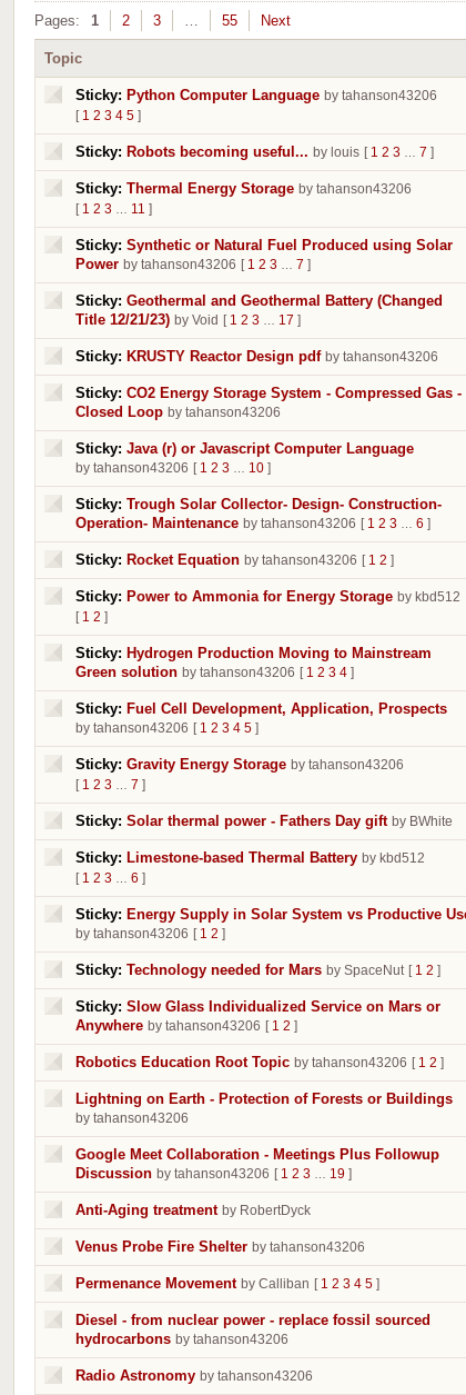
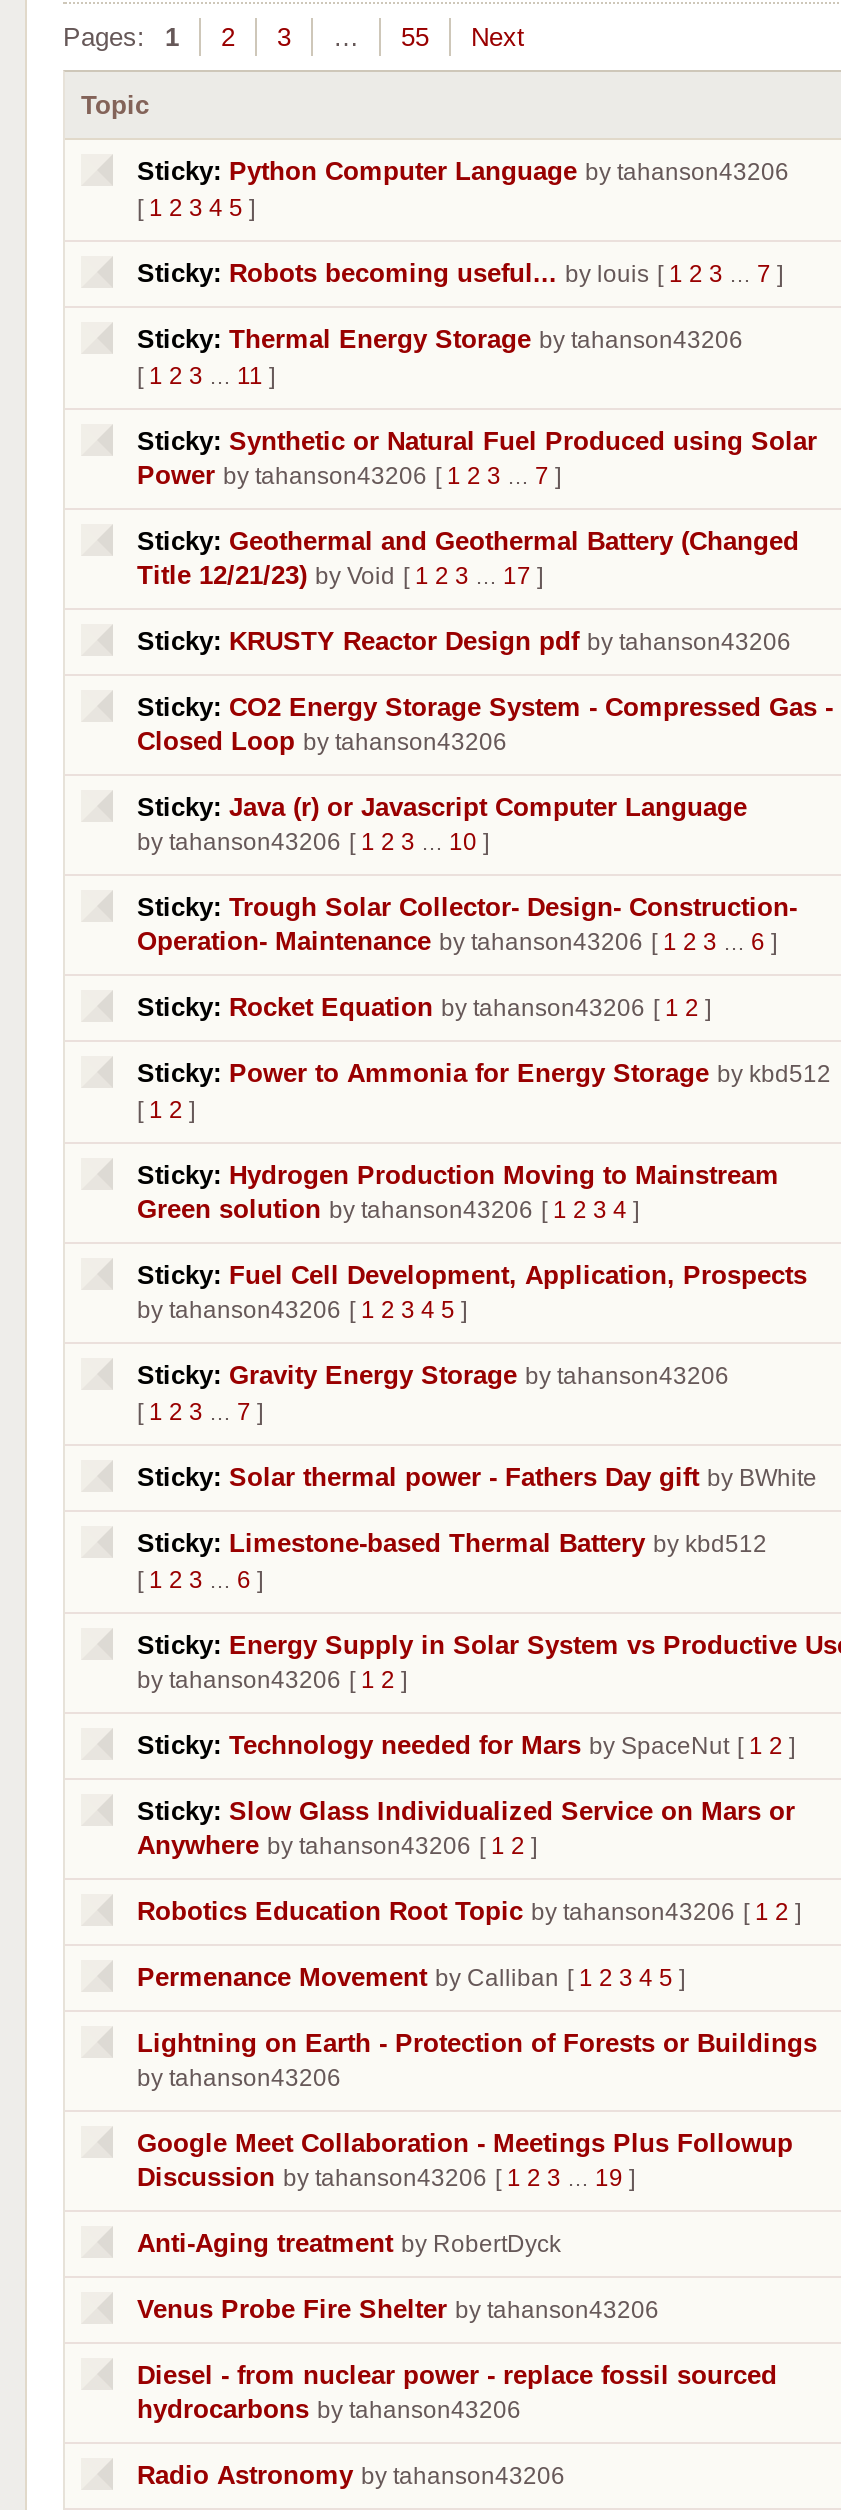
moved down: Lightning on Earth - Protection of Forests or Buildings | by tahanson43206 | Google Meet Collaboration - Meetings Plus Followup | Discussion by tahanson43206 [1 2 3 … 19] | Anti-Aging treatment by RobertDyck | Venus Probe Fire Shelter by tahanson43206

moved up: Permenance Movement by Calliban [1 2 3 4 5]
